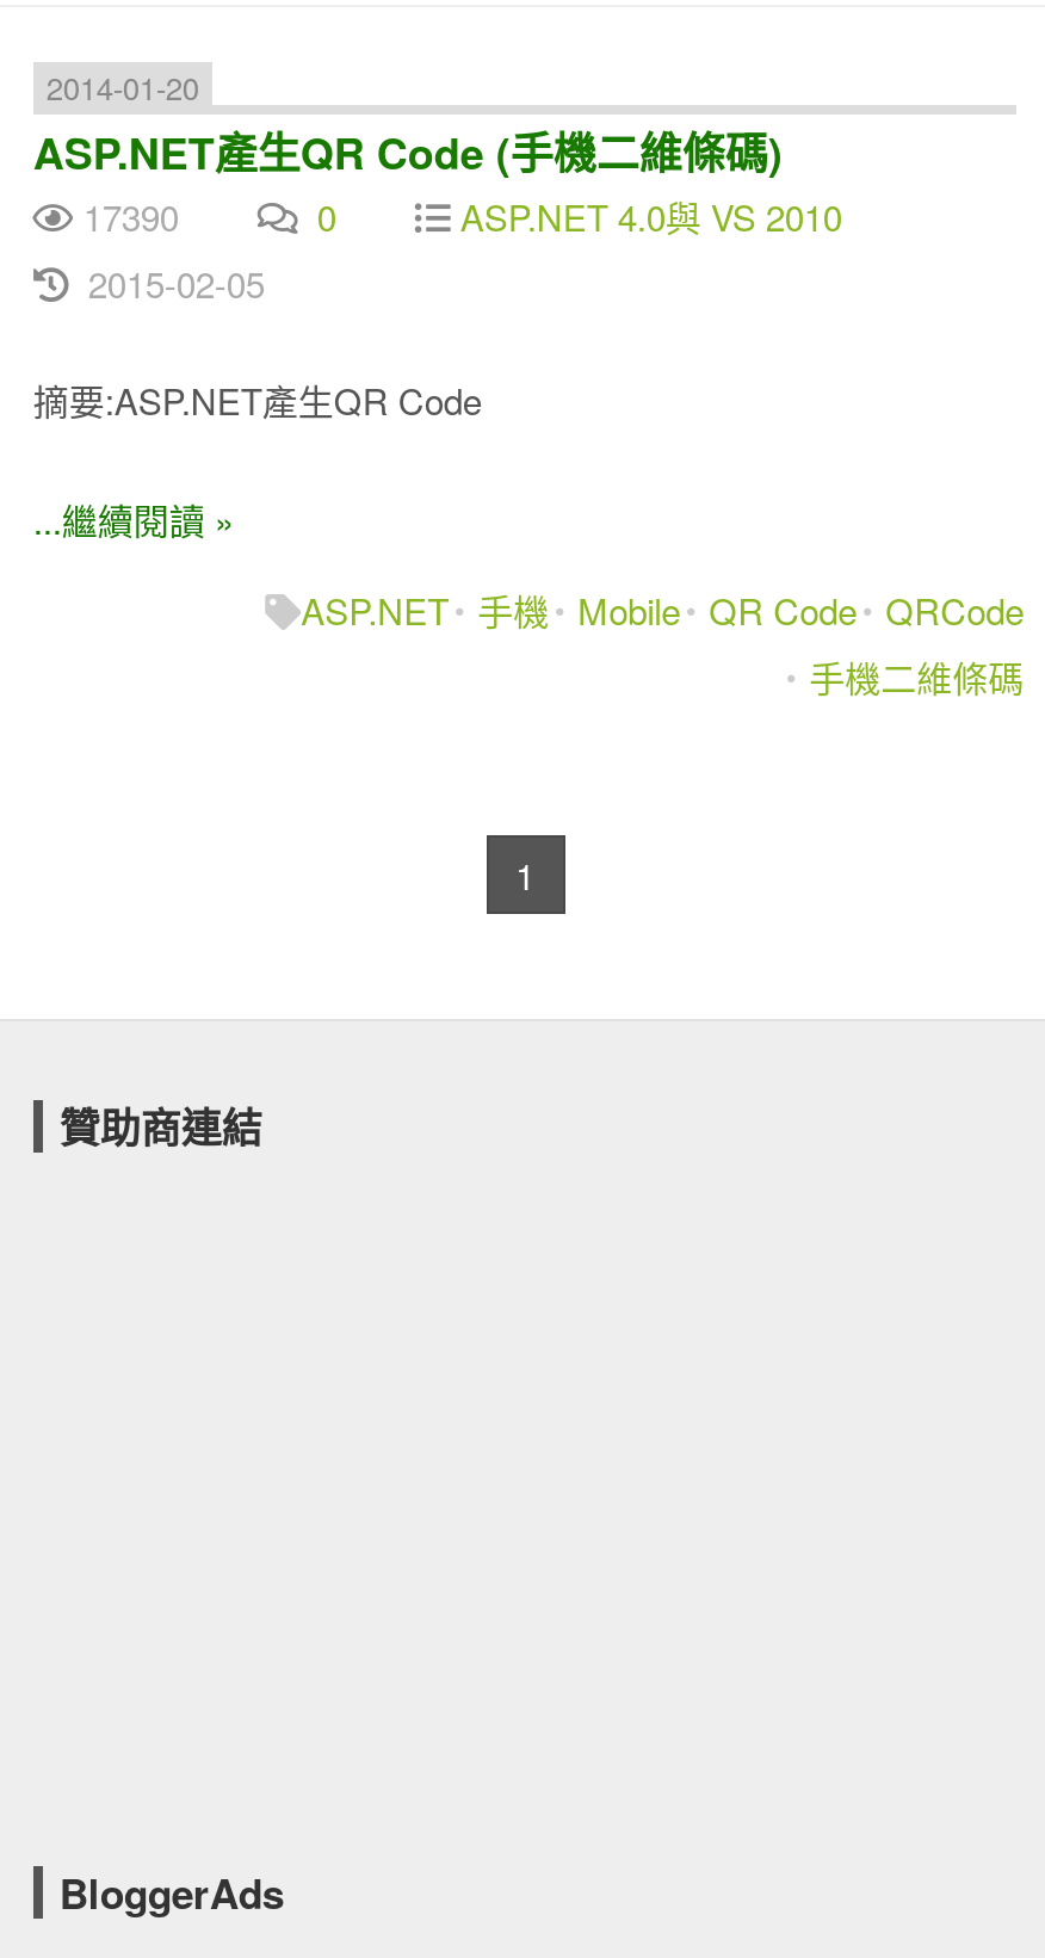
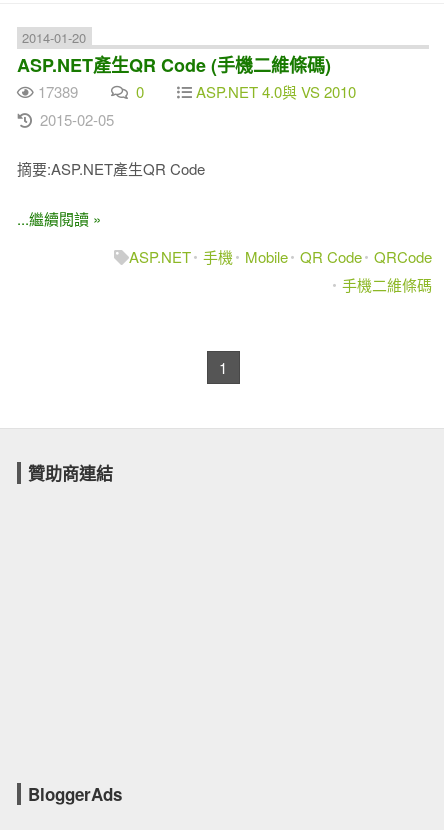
- 17390
+ 17389
